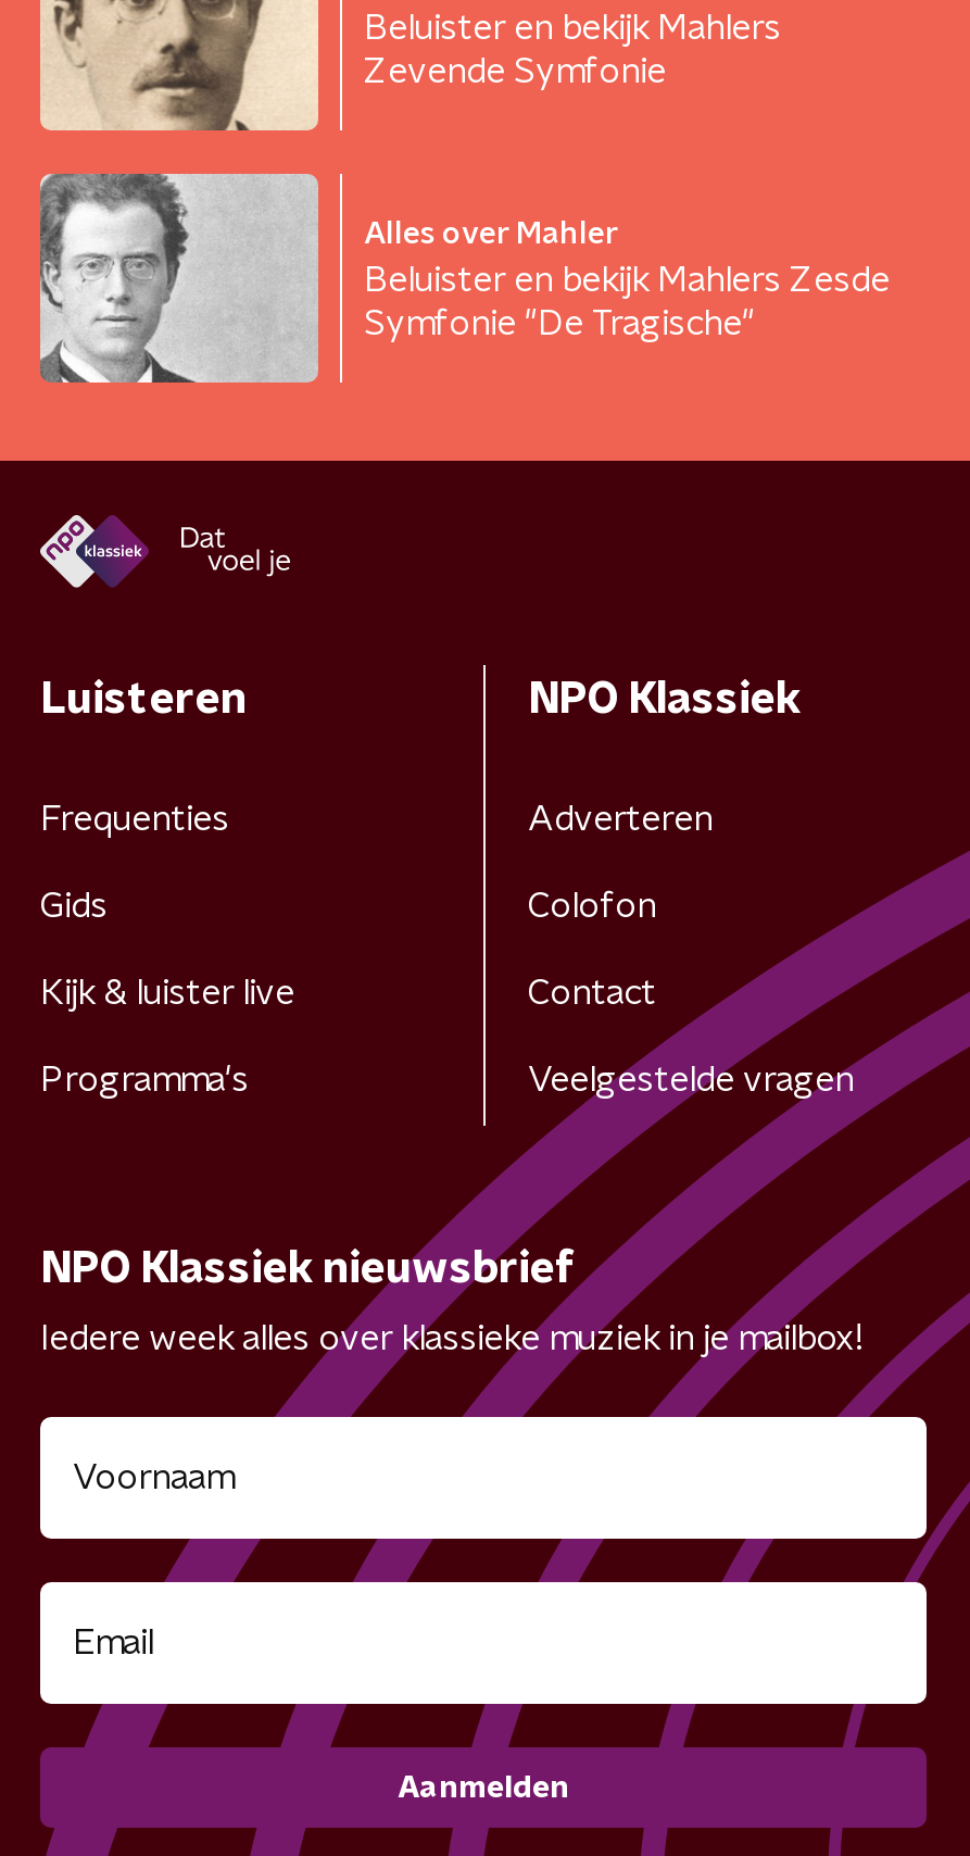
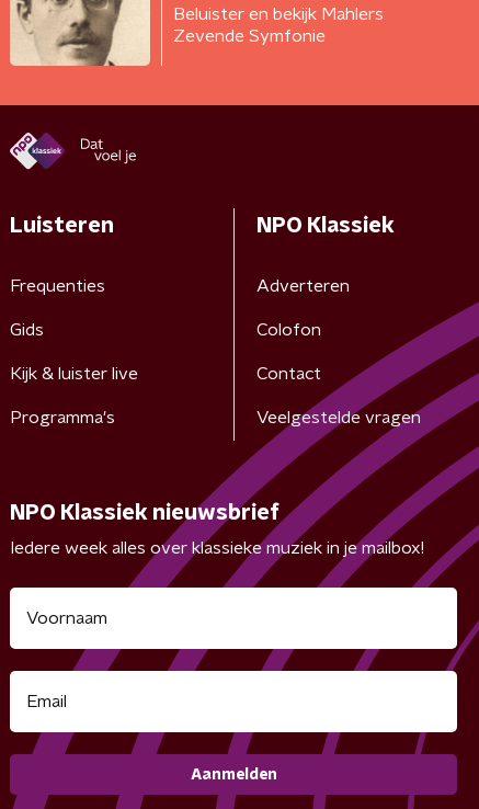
- [image]
- Alles over Mahler
- Beluister en bekijk Mahlers Zesde
- Symfonie "De Tragische"
